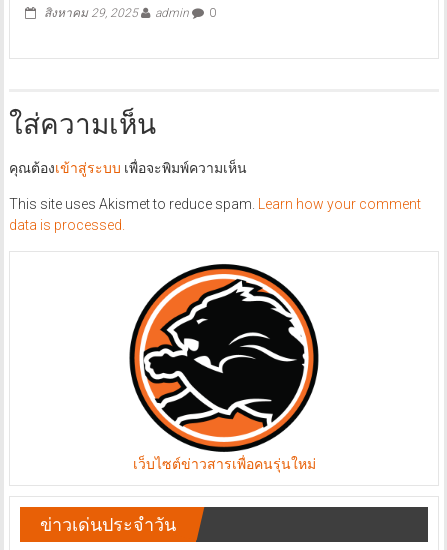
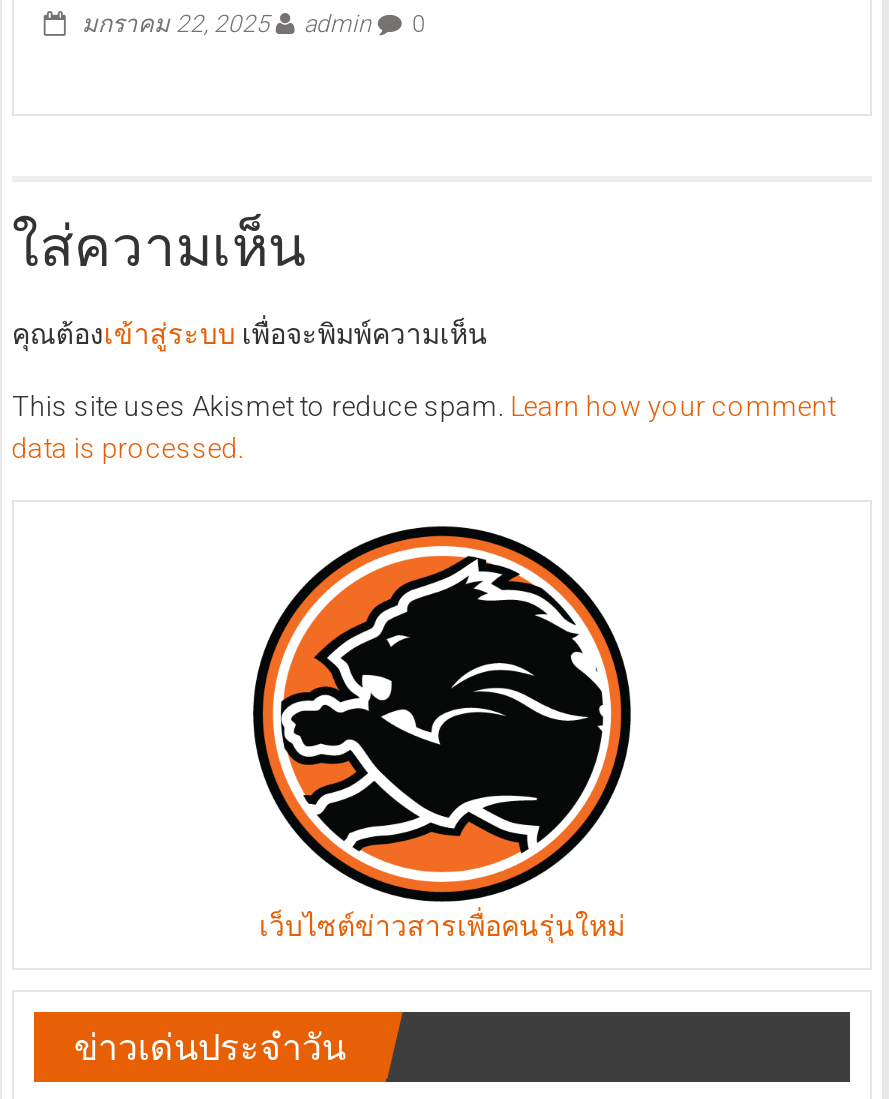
- สิงหาคม 29, 2025
+ มกราคม 22, 2025
